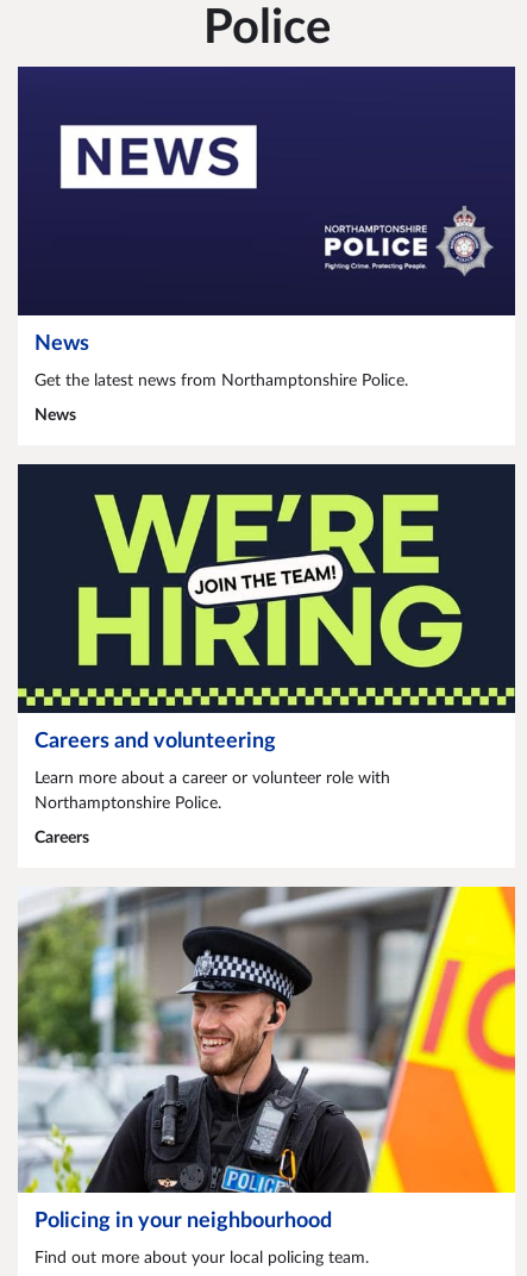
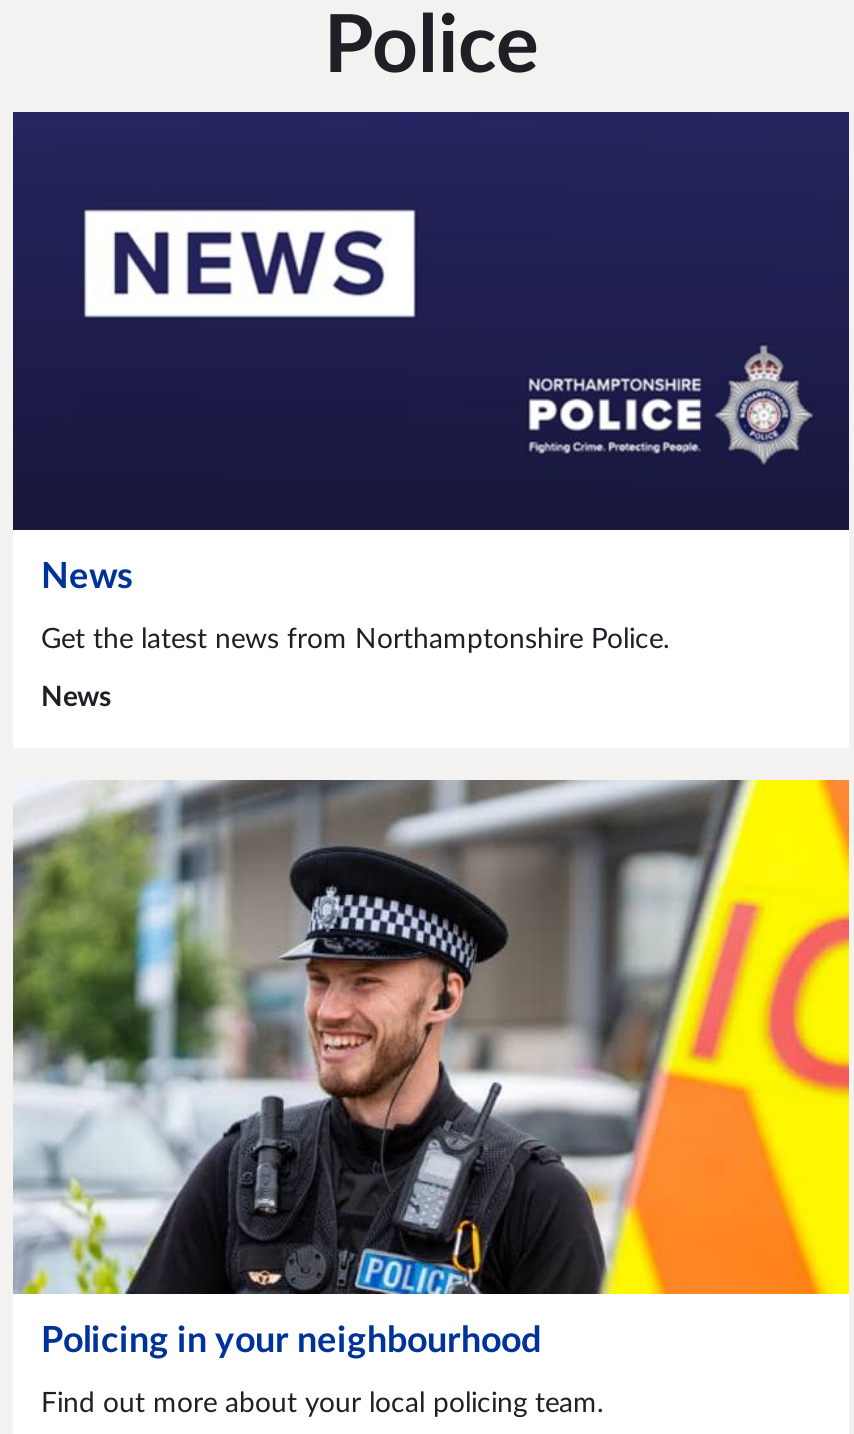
- [image]
- Careers and volunteering
- Learn more about a career or volunteer role with
- Northamptonshire Police.
- Careers
